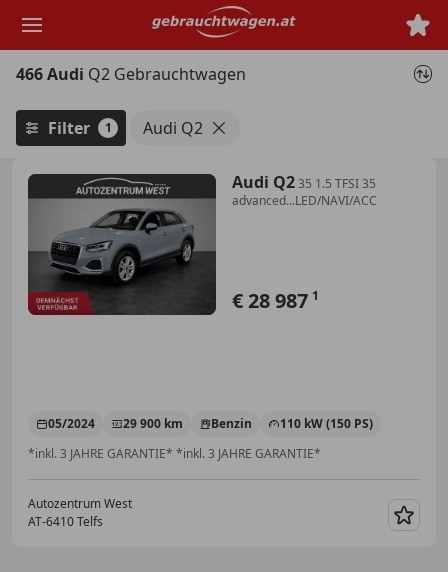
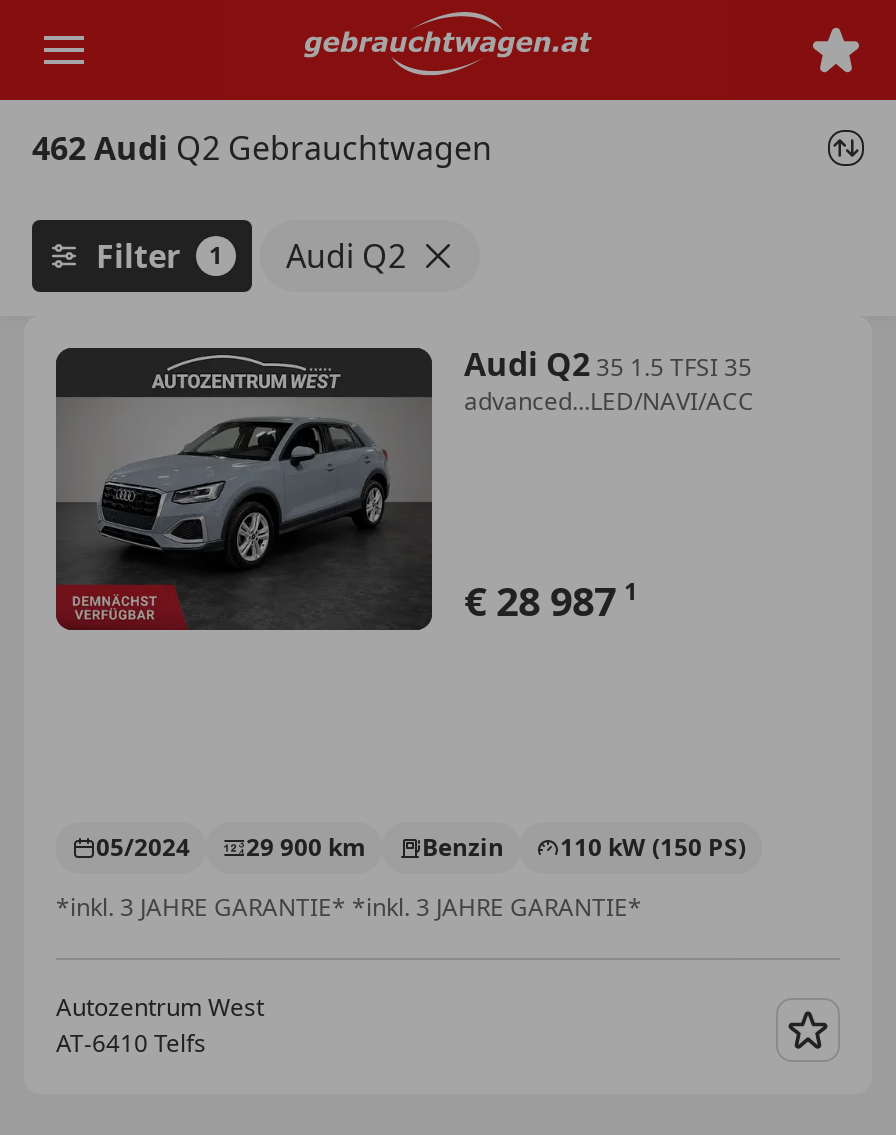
- 466 Audi Q2 Gebrauchtwagen
+ 462 Audi Q2 Gebrauchtwagen
